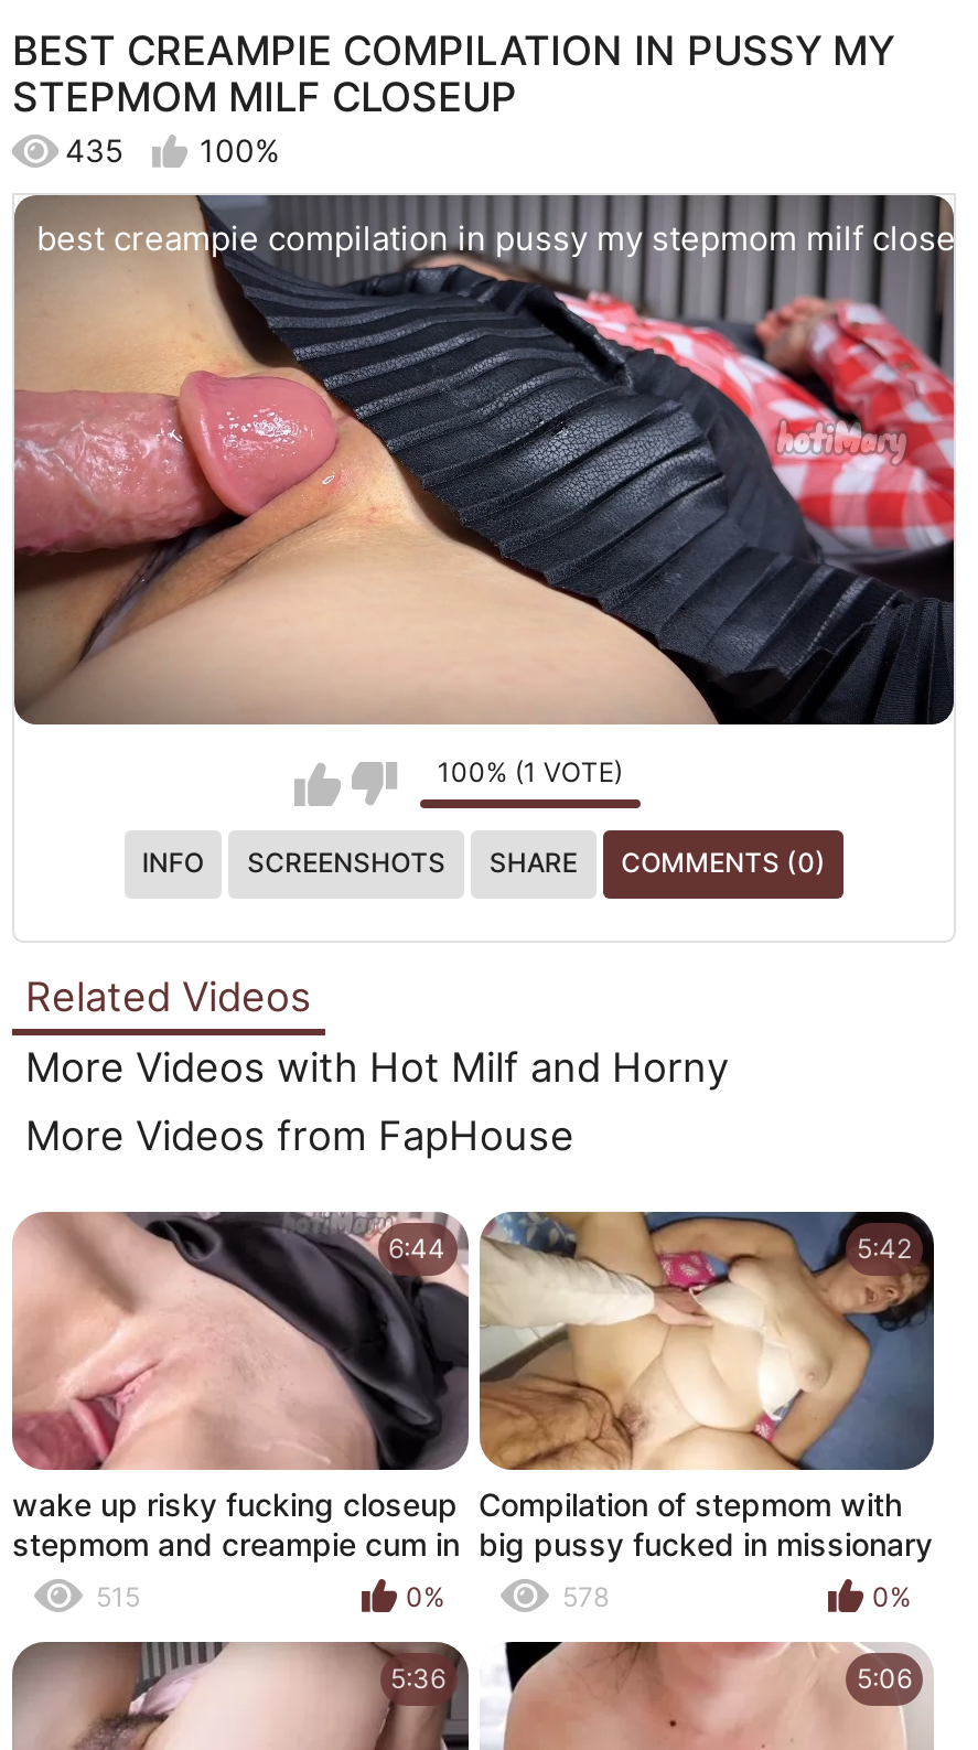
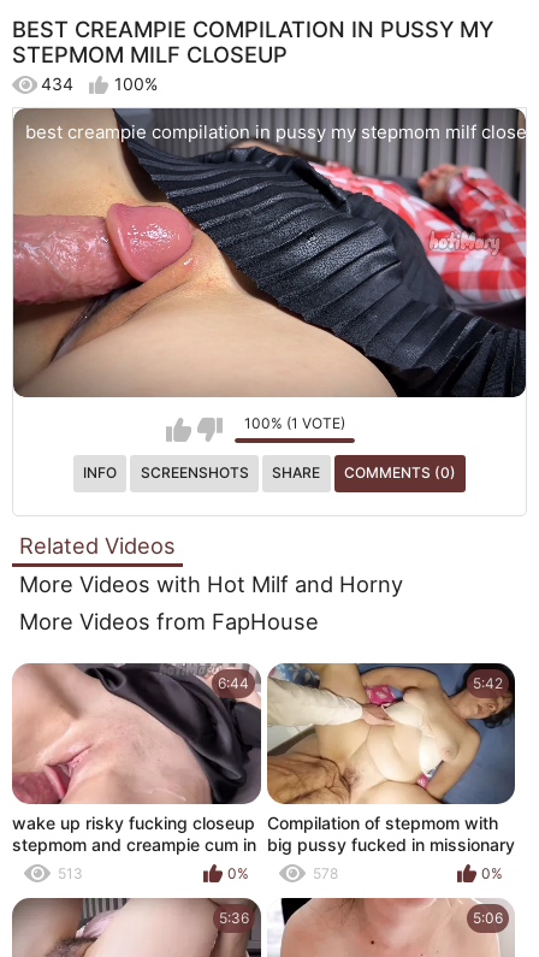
- 435 100%
+ 434 100%

- 515
+ 513
